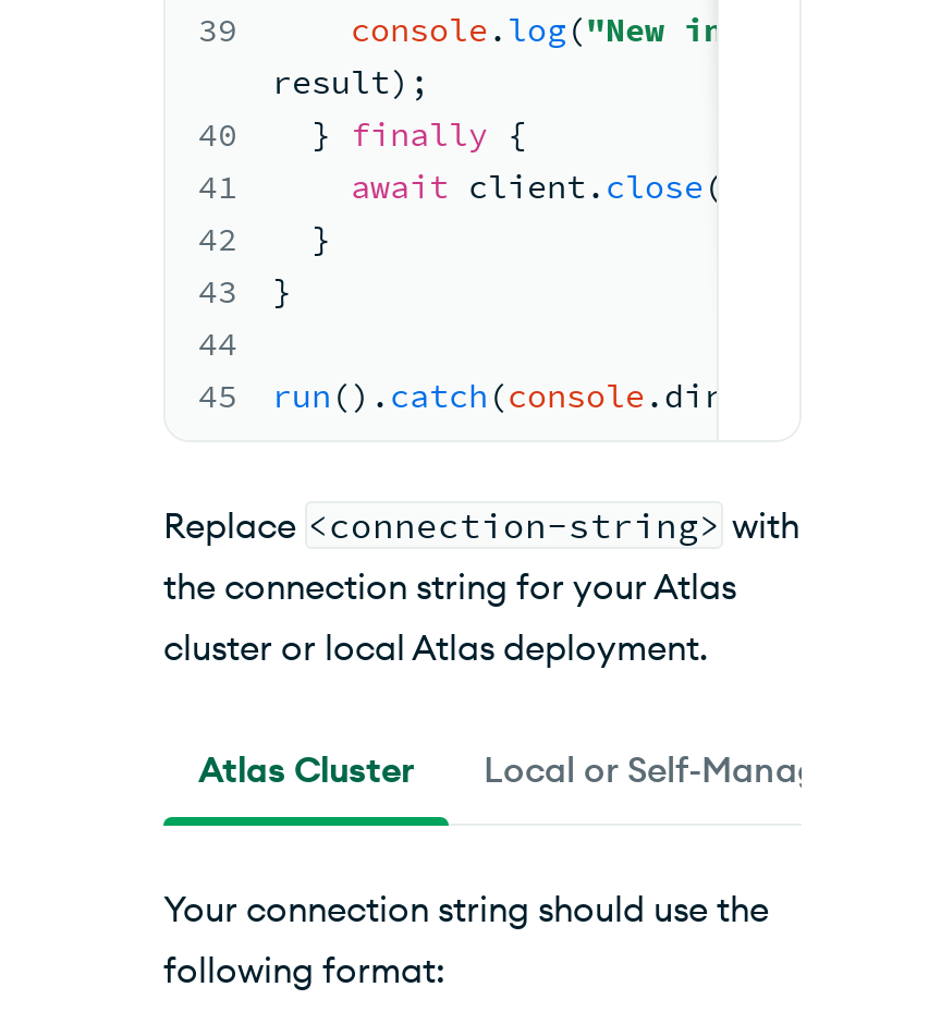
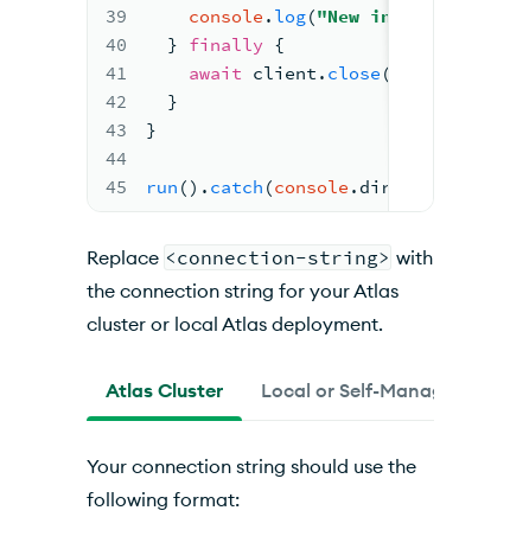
- result);
